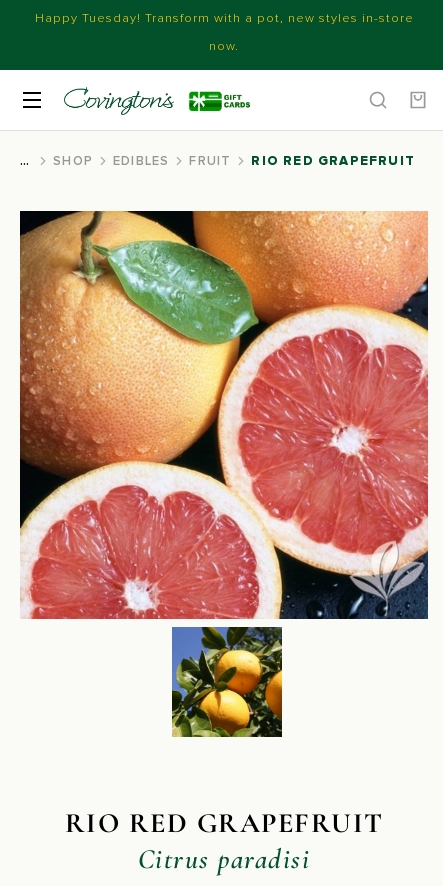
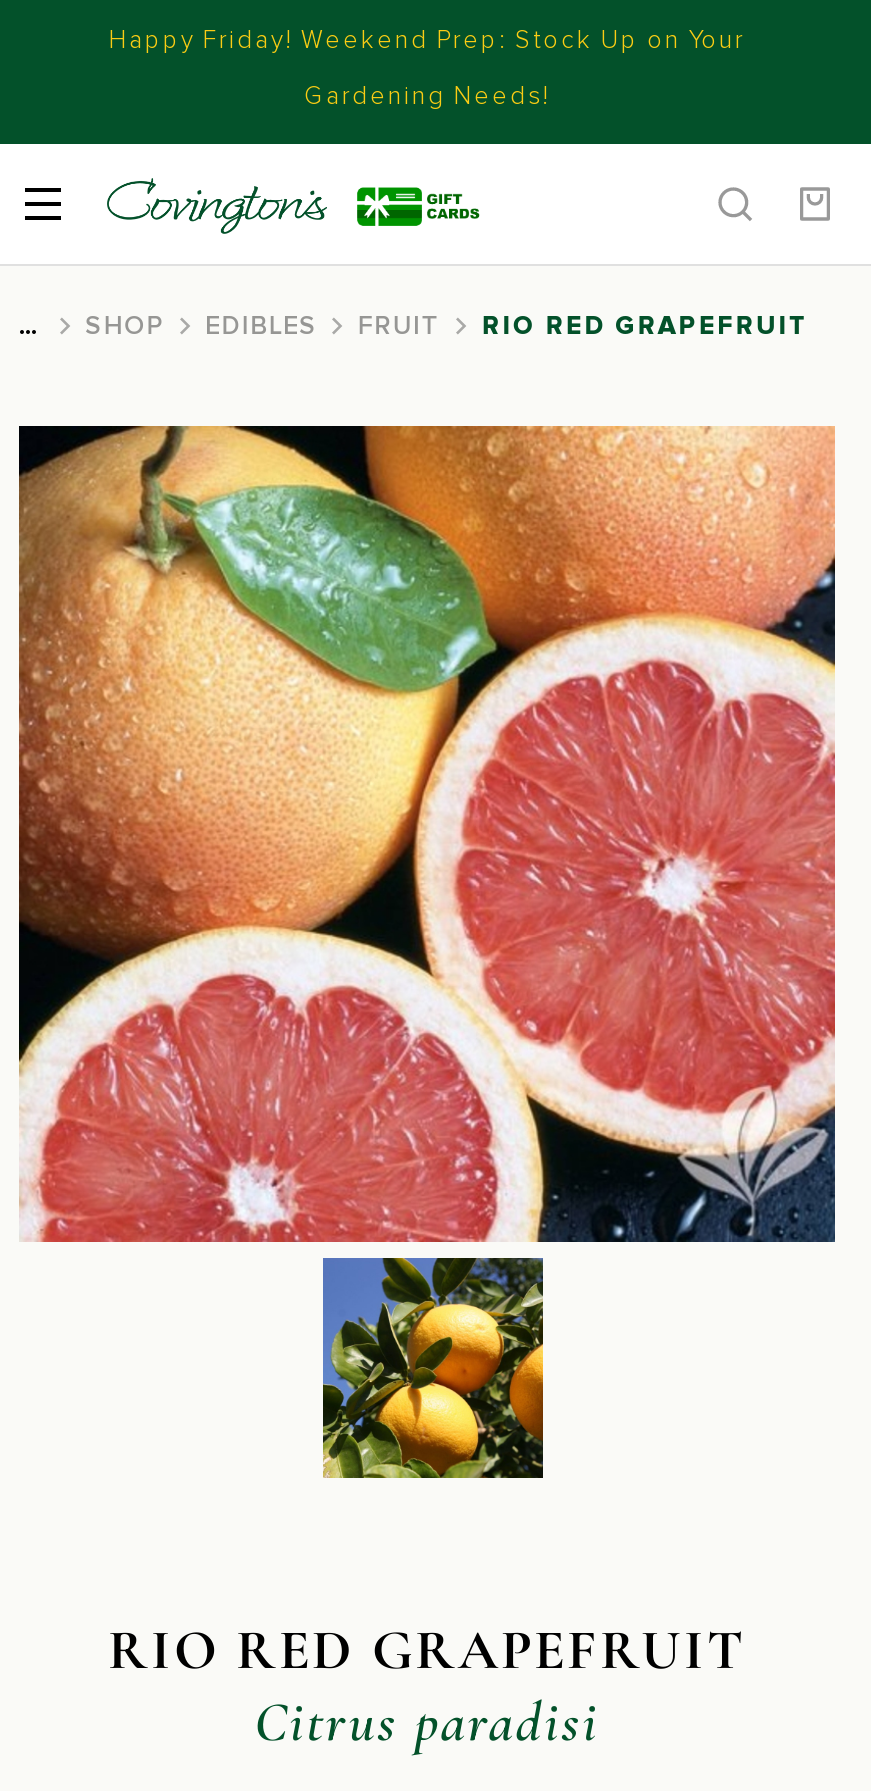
- Happy Tuesday! Transform with a pot, new styles in-store
+ Happy Friday! Weekend Prep: Stock Up on Your

- now.
+ Gardening Needs!
